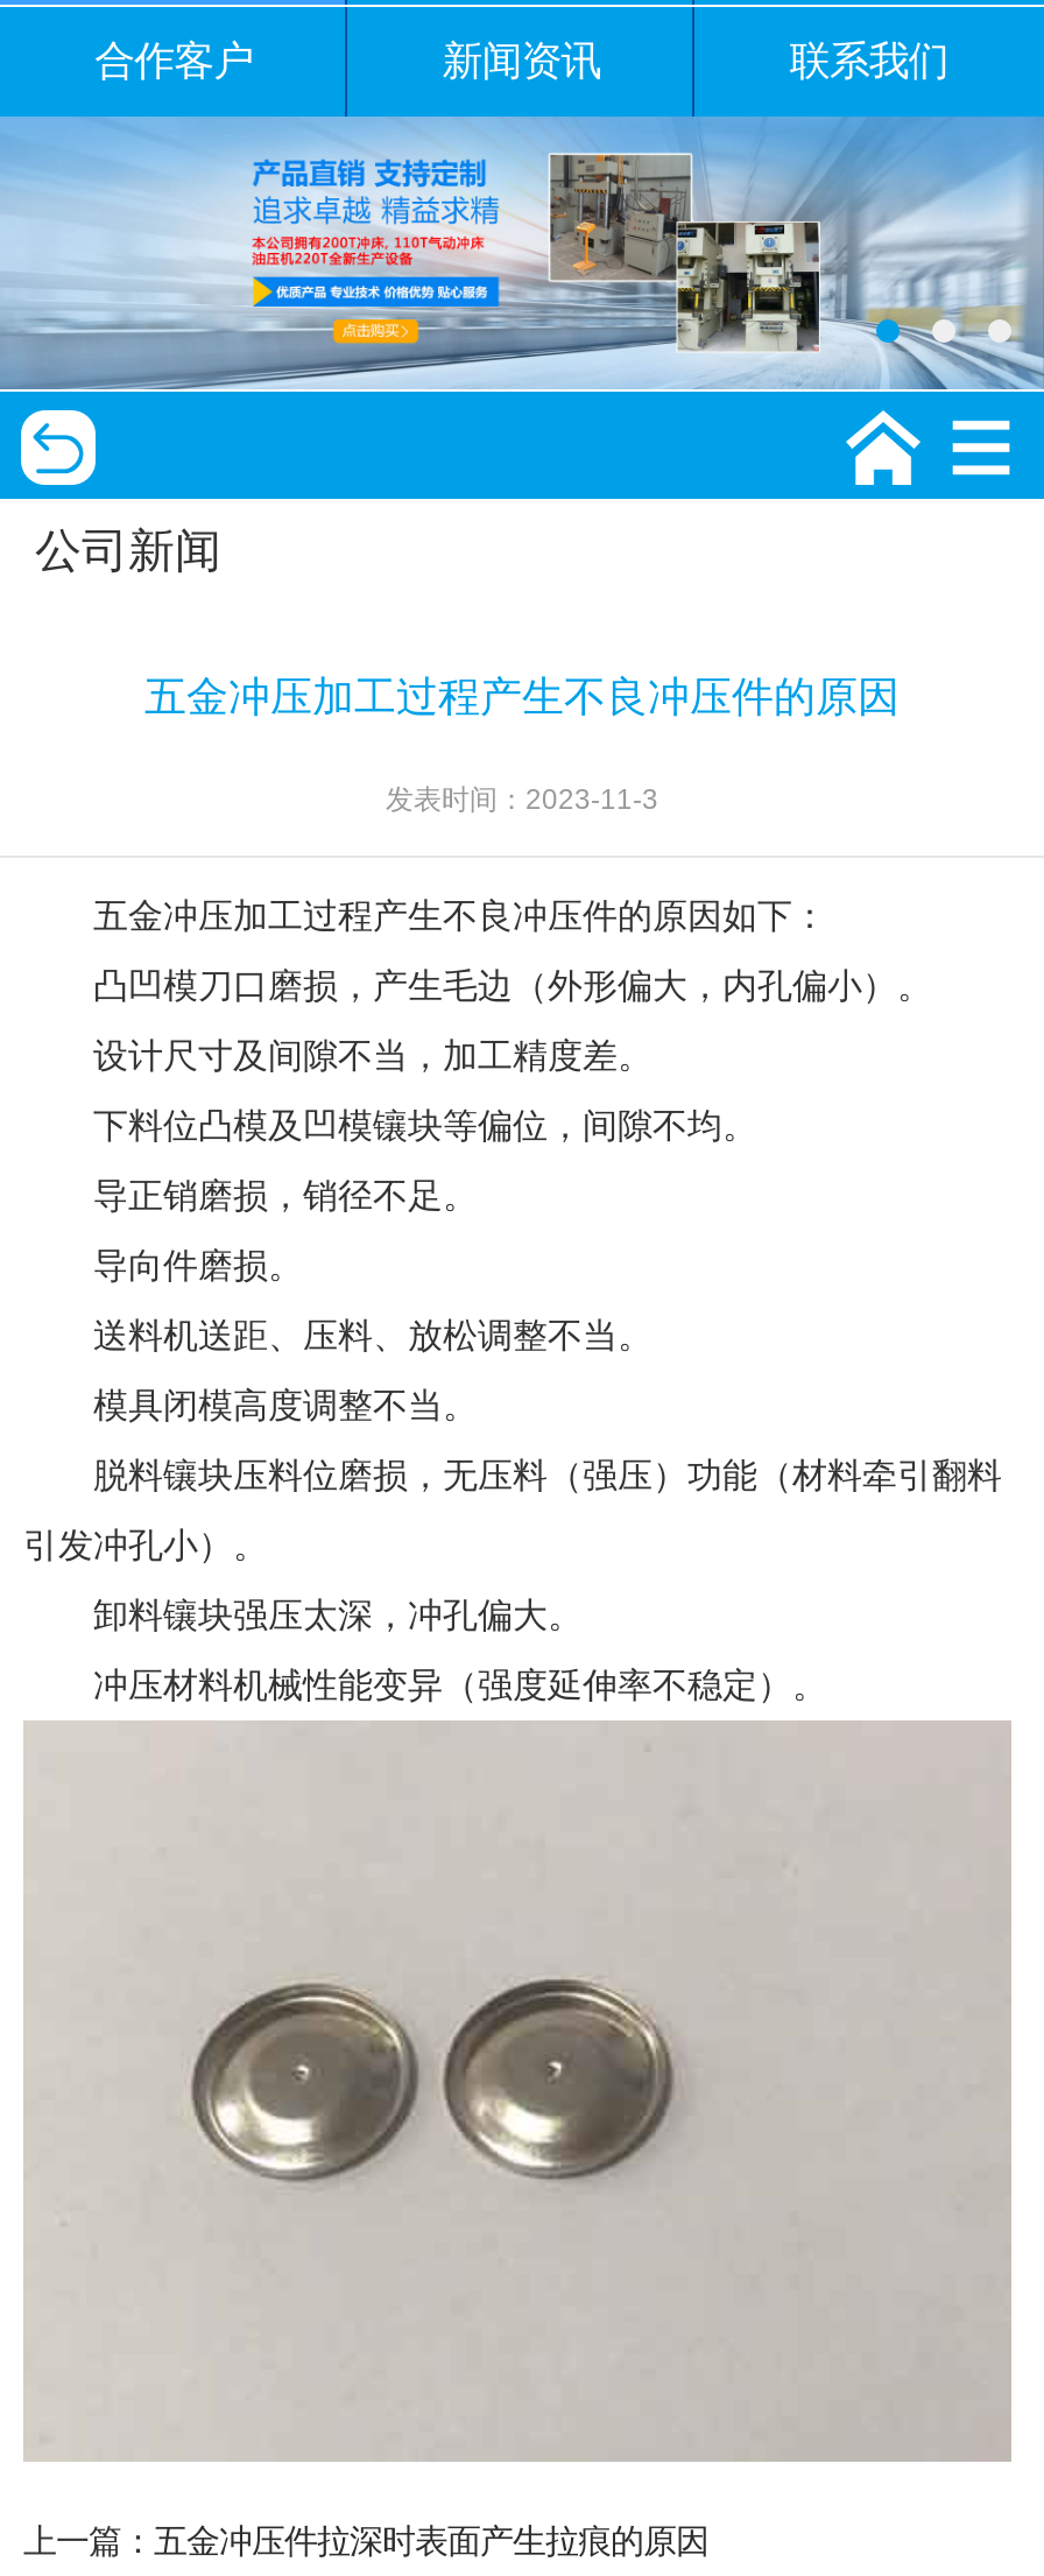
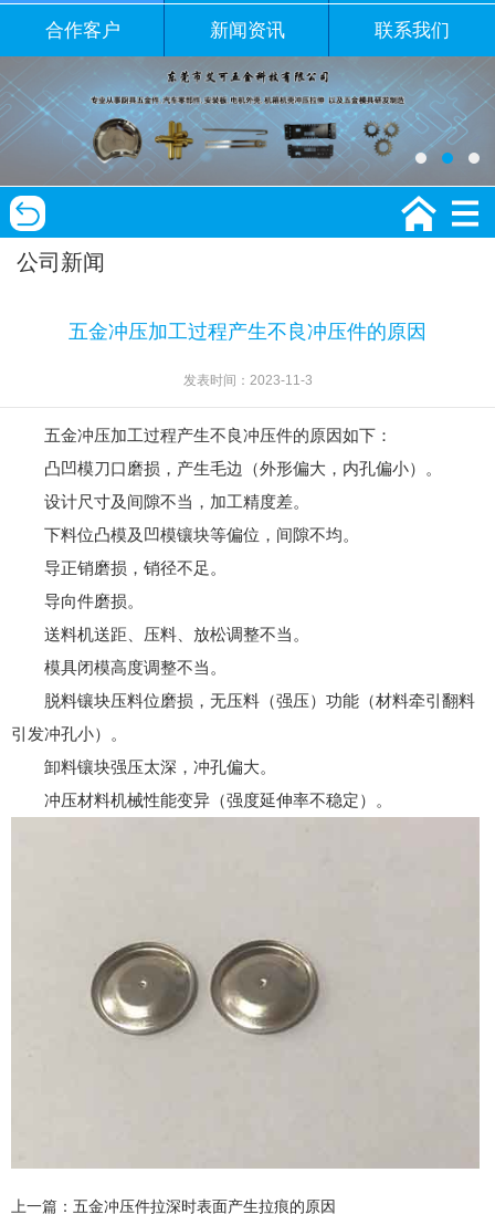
- [image]
+ [image]
